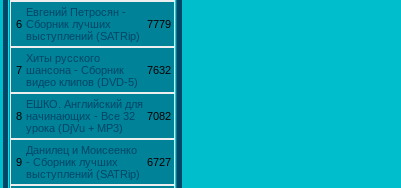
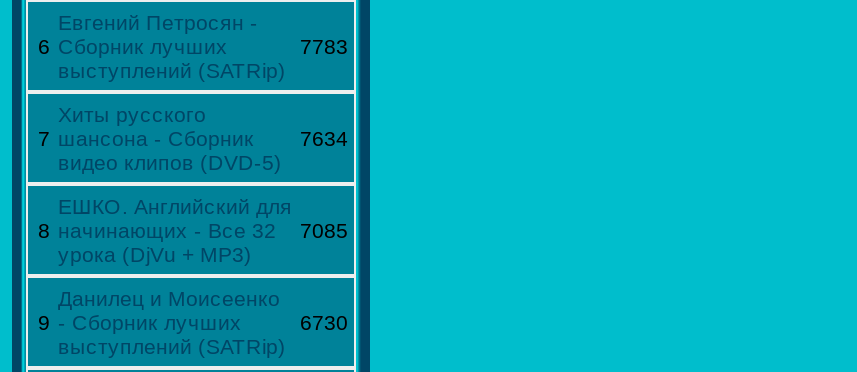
- 7779
+ 7783

- 7632
+ 7634

- 7082
+ 7085

- 6727
+ 6730
